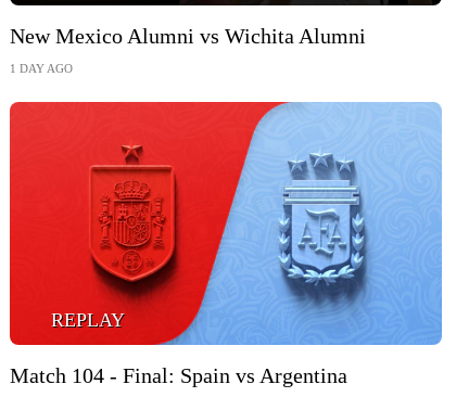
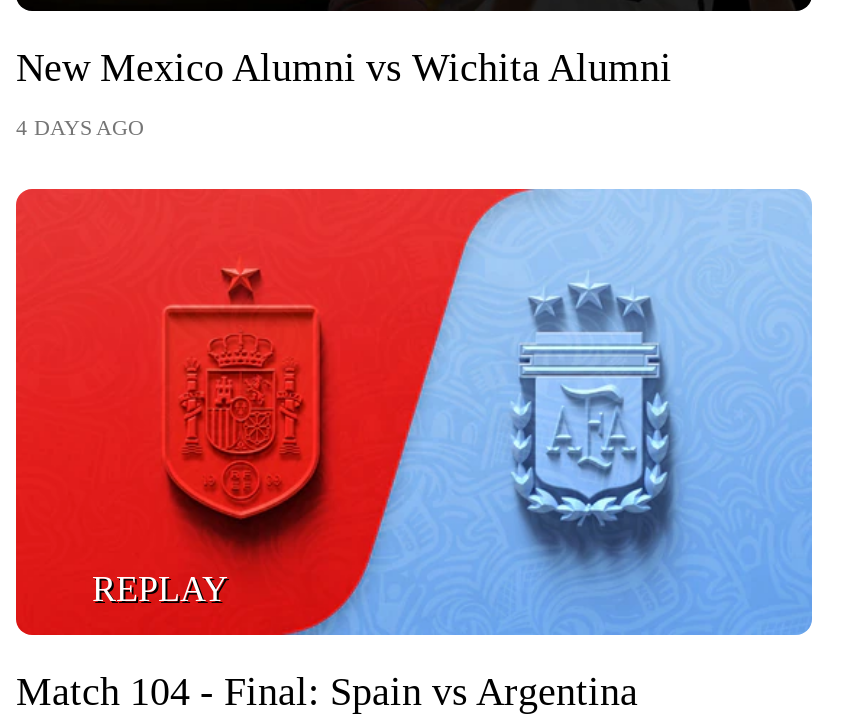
- 1 DAY AGO
+ 4 DAYS AGO
